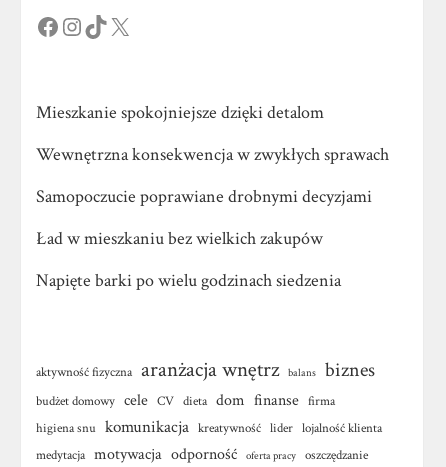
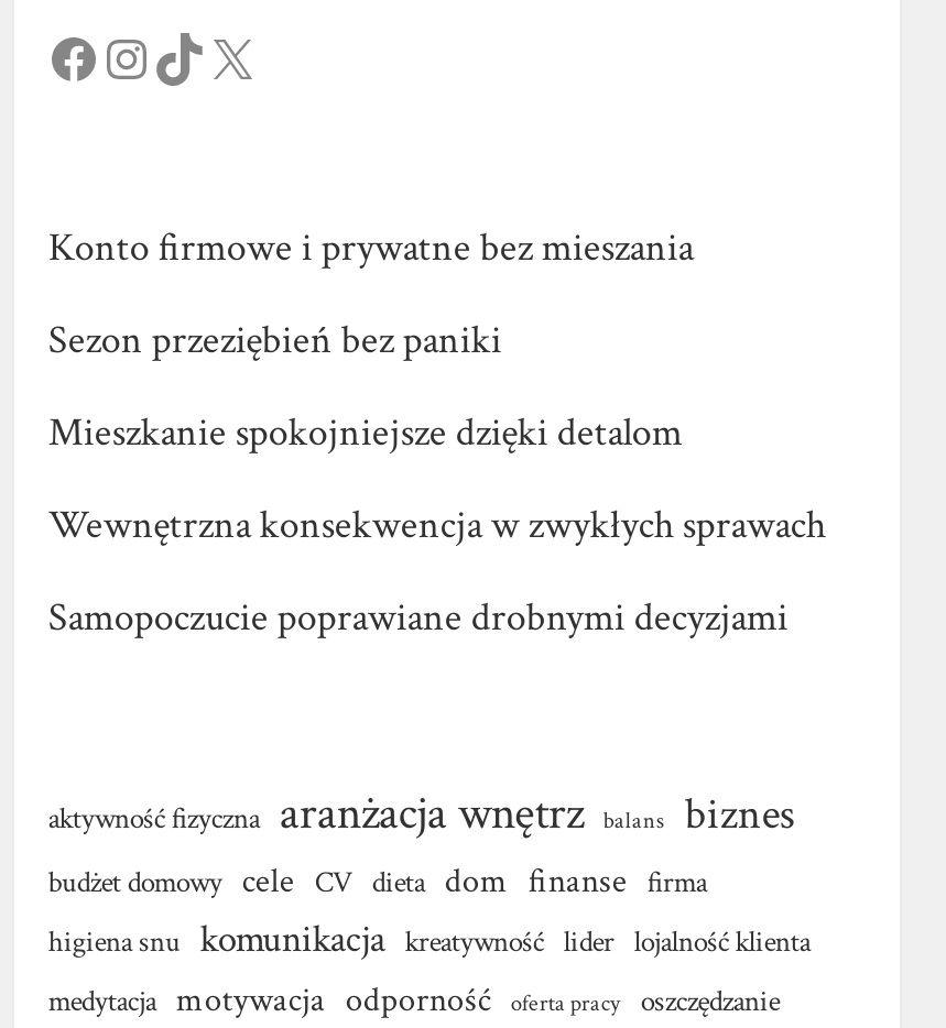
+ Konto firmowe i prywatne bez mieszania
+ Sezon przeziębień bez paniki

moved down: Mieszkanie spokojniejsze dzięki detalom | Wewnętrzna konsekwencja w zwykłych sprawach | Samopoczucie poprawiane drobnymi decyzjami

- Ład w mieszkaniu bez wielkich zakupów
- Napięte barki po wielu godzinach siedzenia
